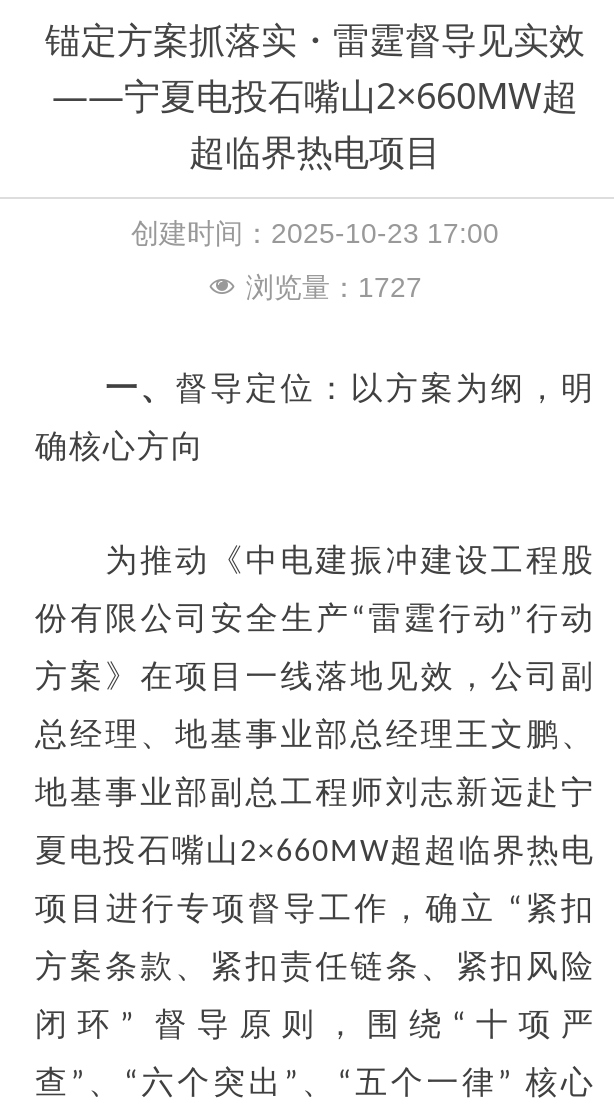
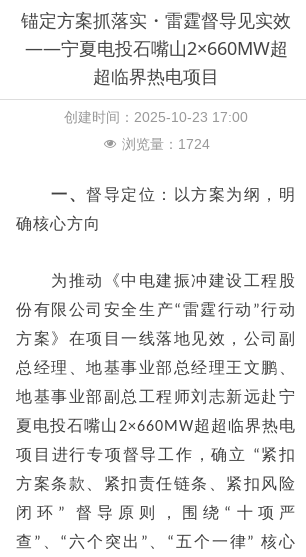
- 넶 浏览量：1727
+ 넶 浏览量：1724
